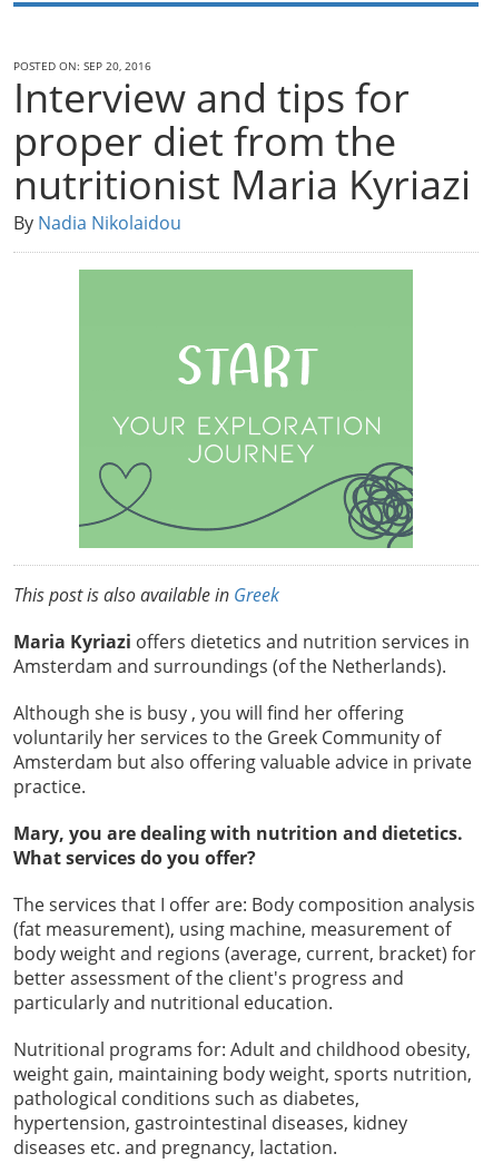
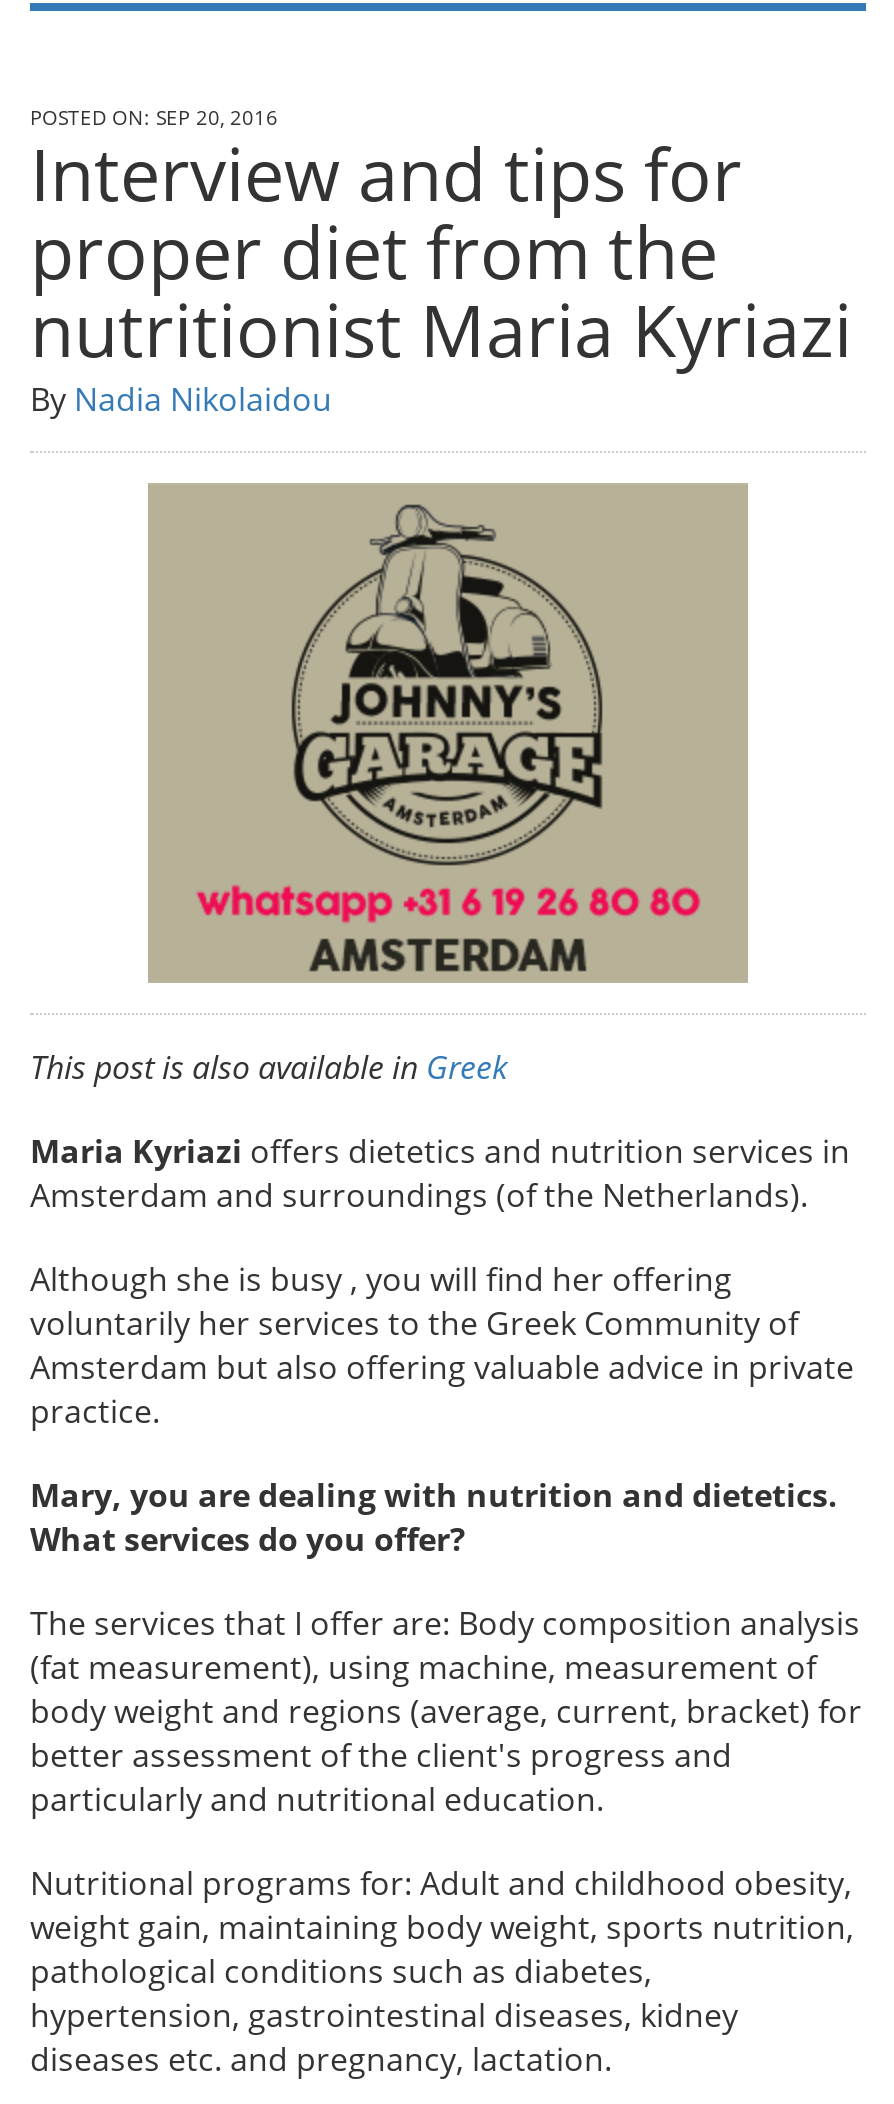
- [image]
+ [image]
